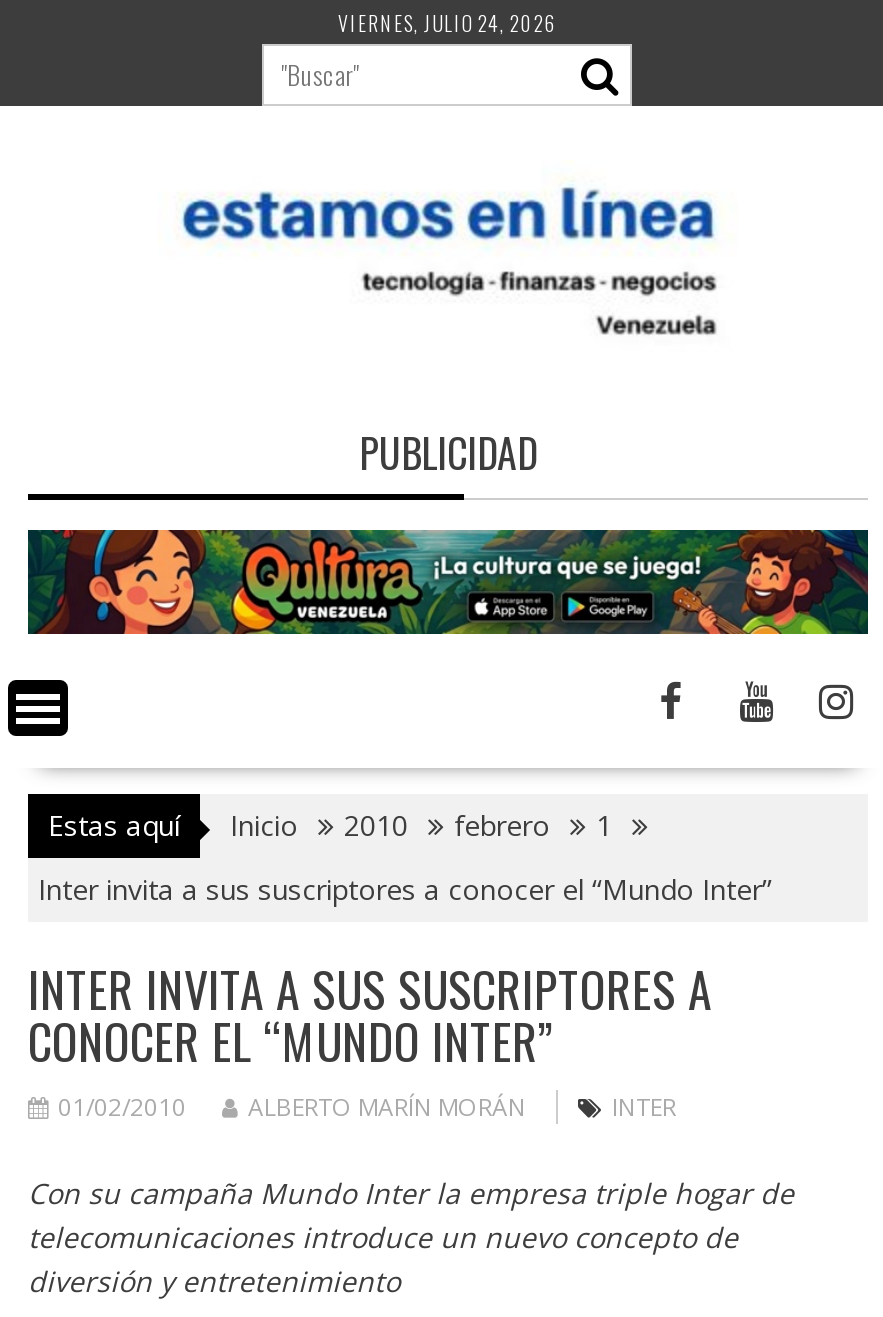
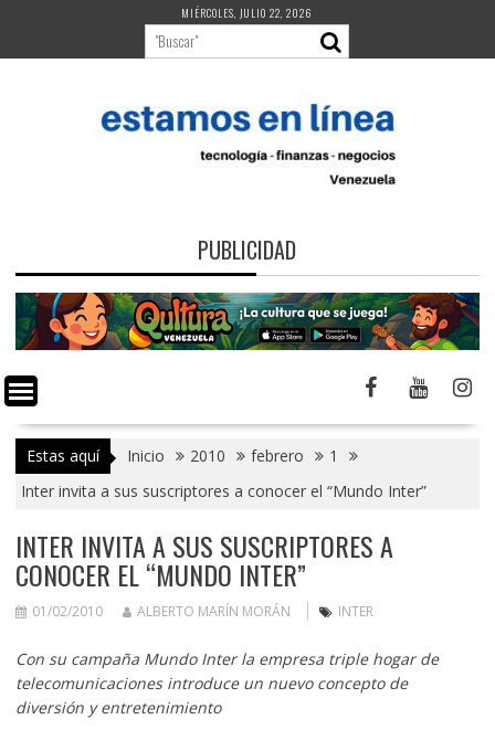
- VIERNES, JULIO 24, 2026
+ MIÉRCOLES, JULIO 22, 2026
